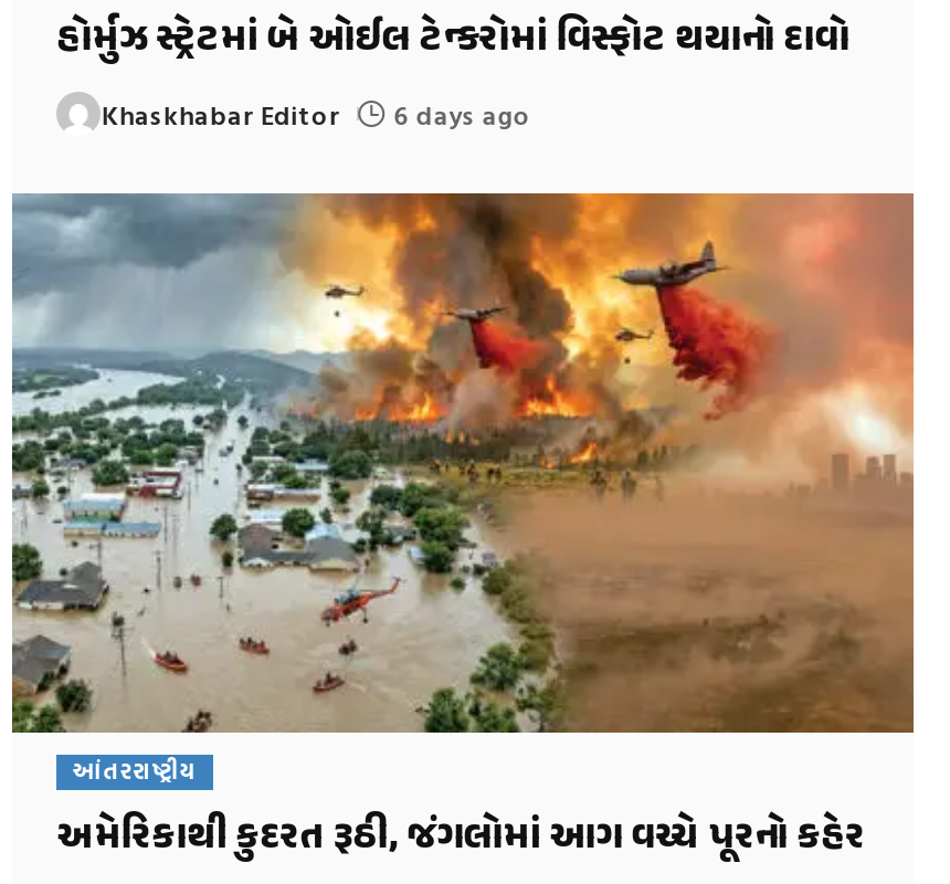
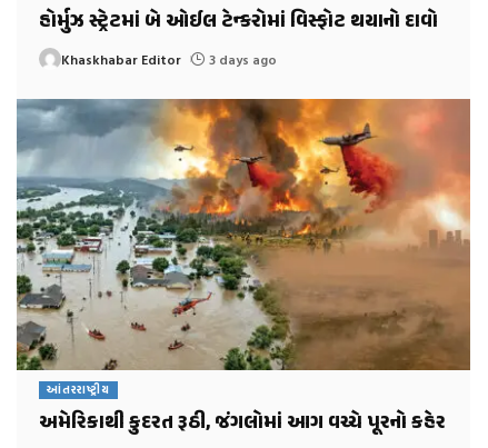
- Khaskhabar Editor 6 days ago
+ Khaskhabar Editor 3 days ago
